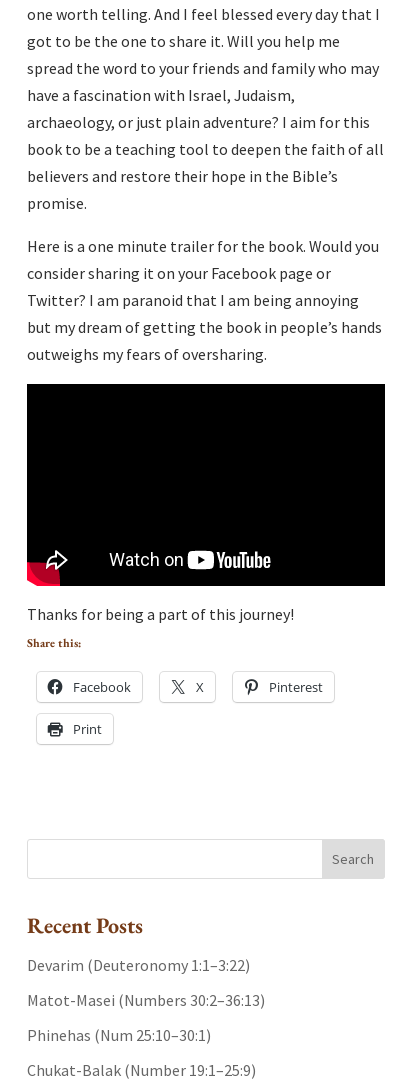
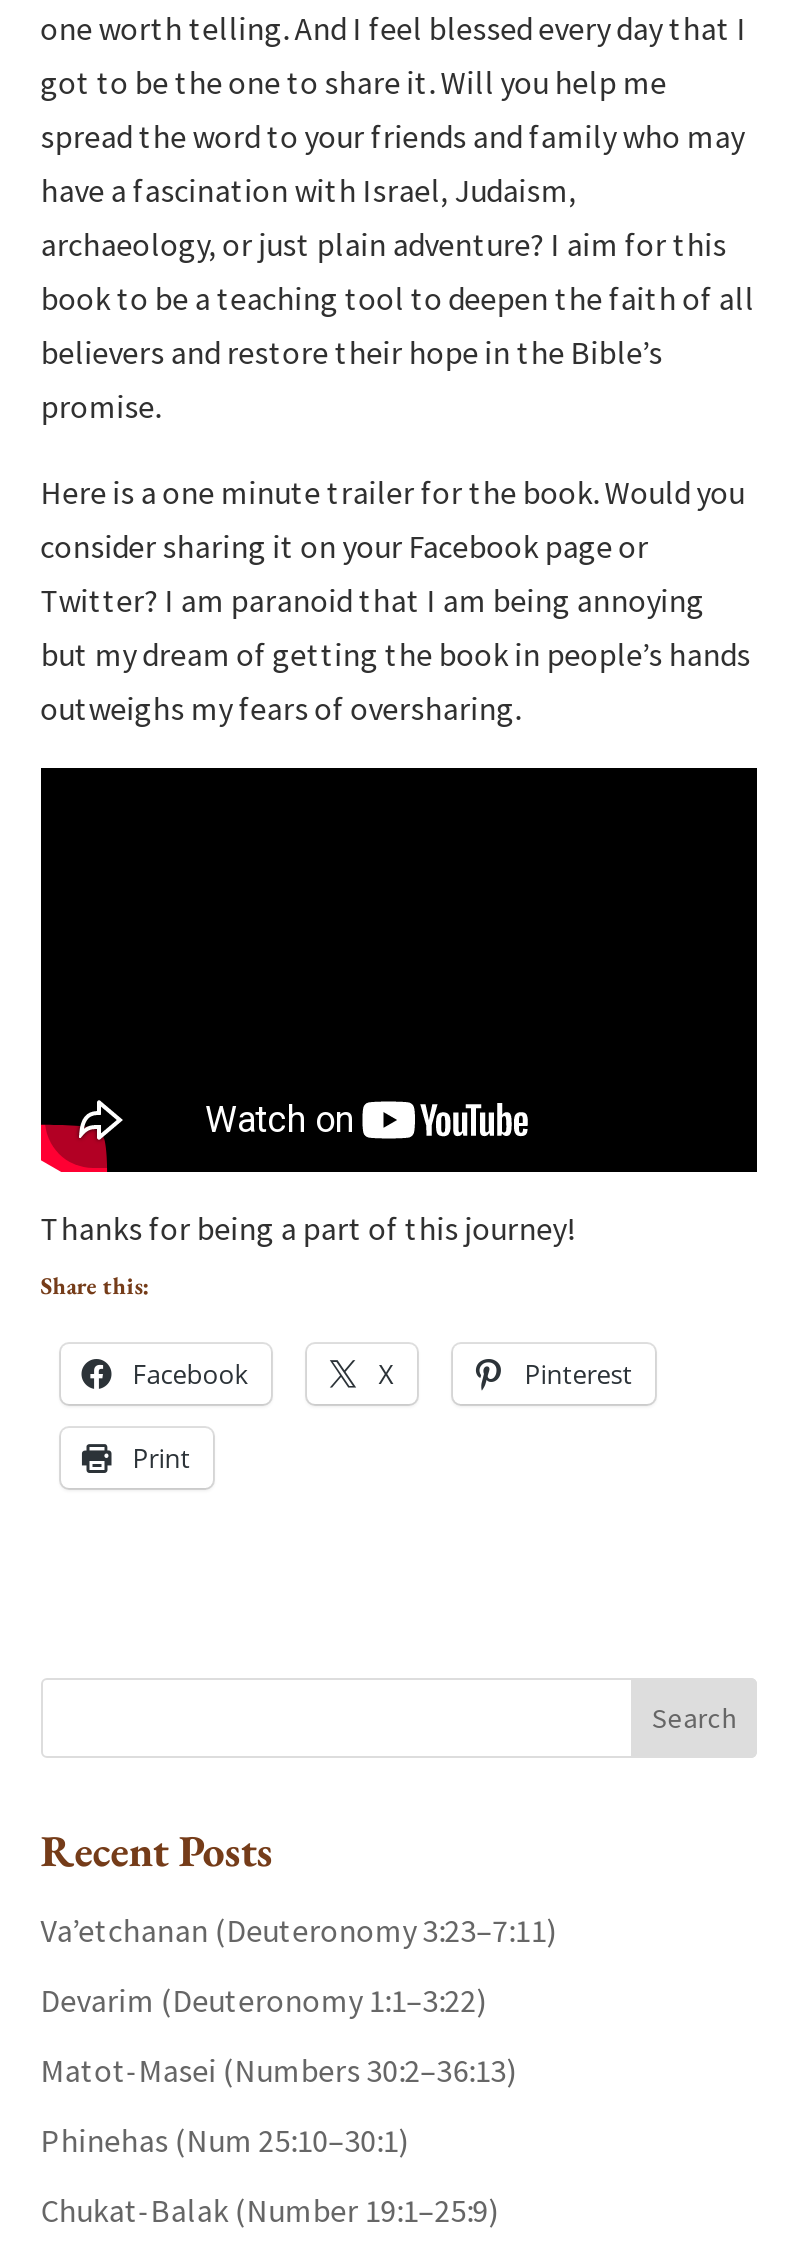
+ Va’etchanan (Deuteronomy 3:23–7:11)
